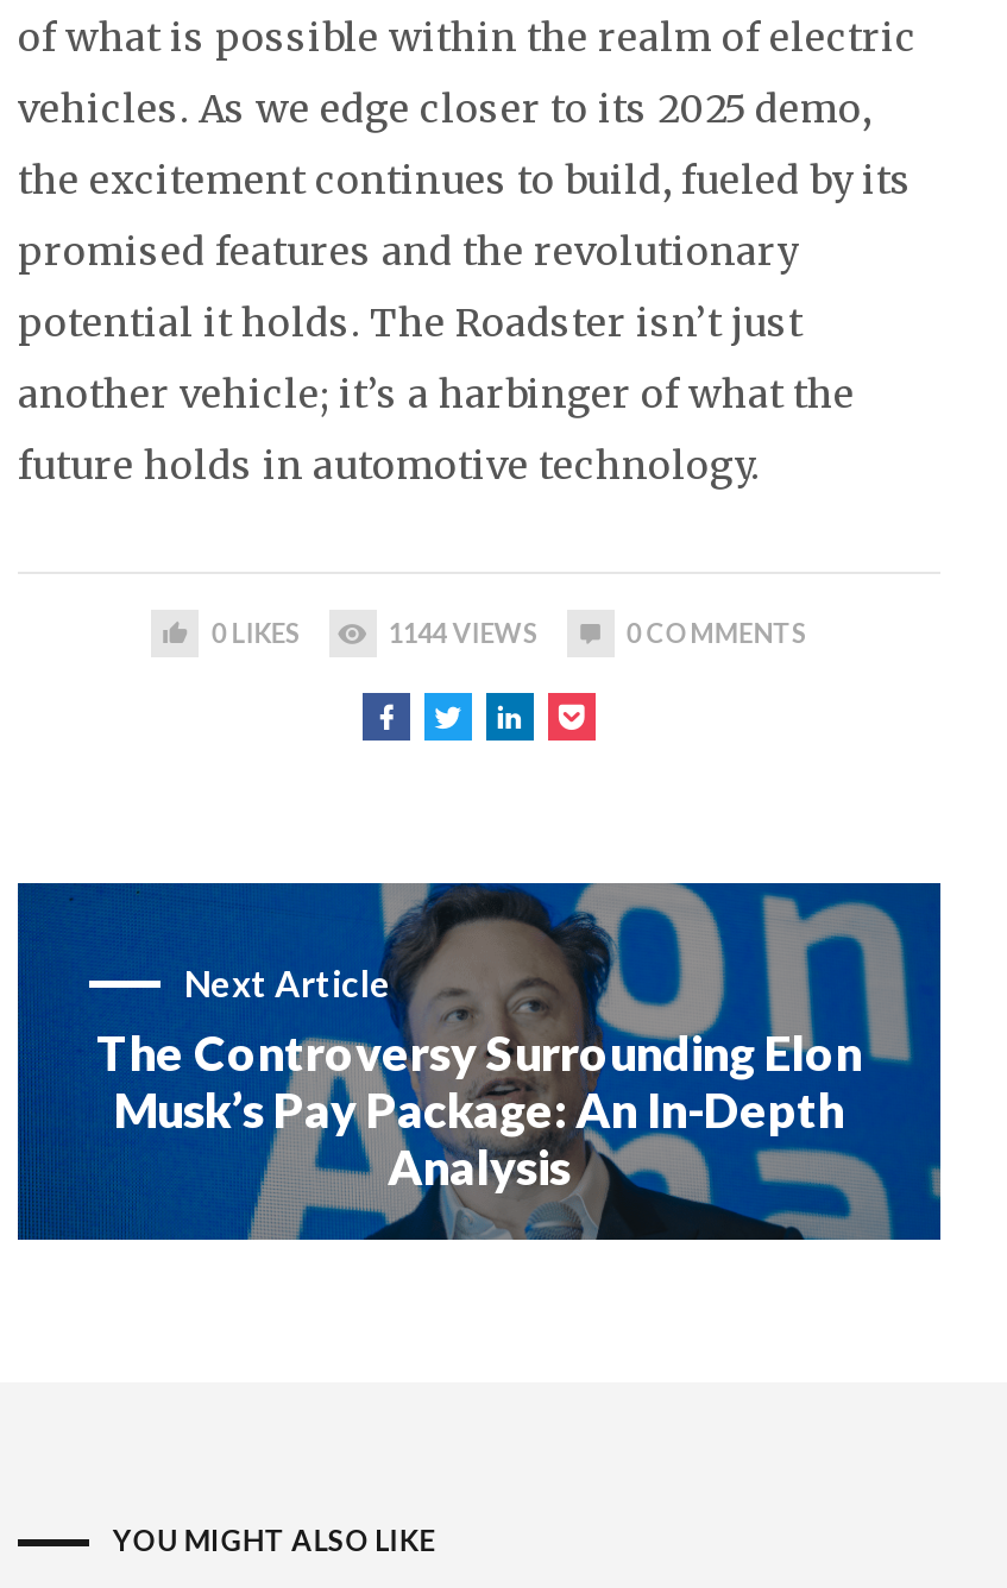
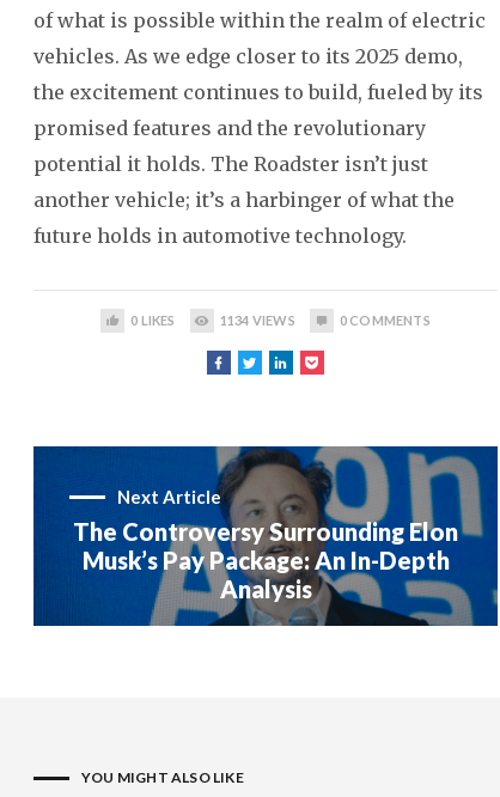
- 1144 VIEWS
+ 1134 VIEWS
